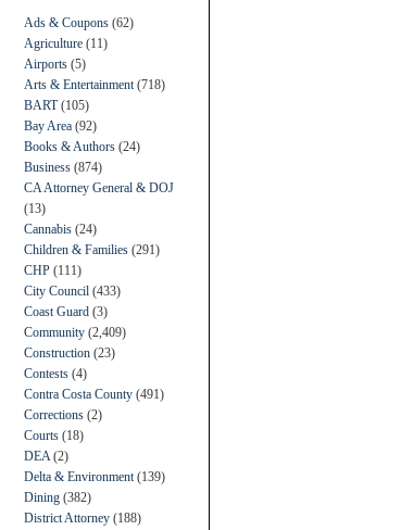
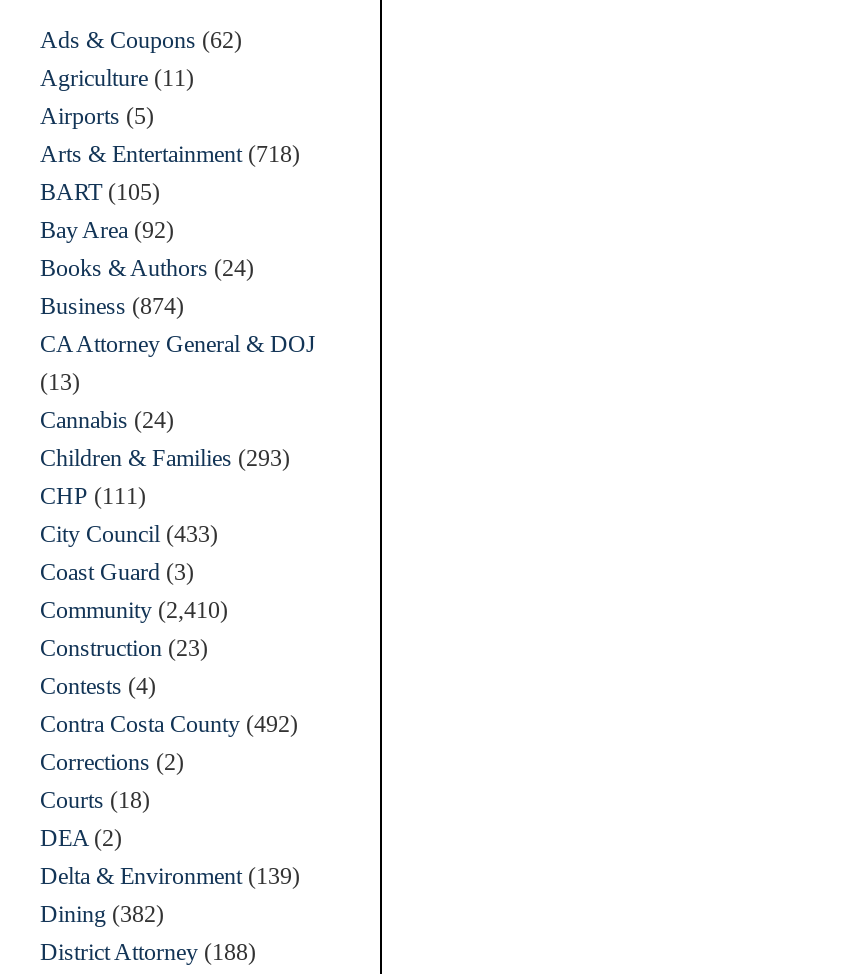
- Children & Families (291)
+ Children & Families (293)

- Community (2,409)
+ Community (2,410)

- Contra Costa County (491)
+ Contra Costa County (492)
